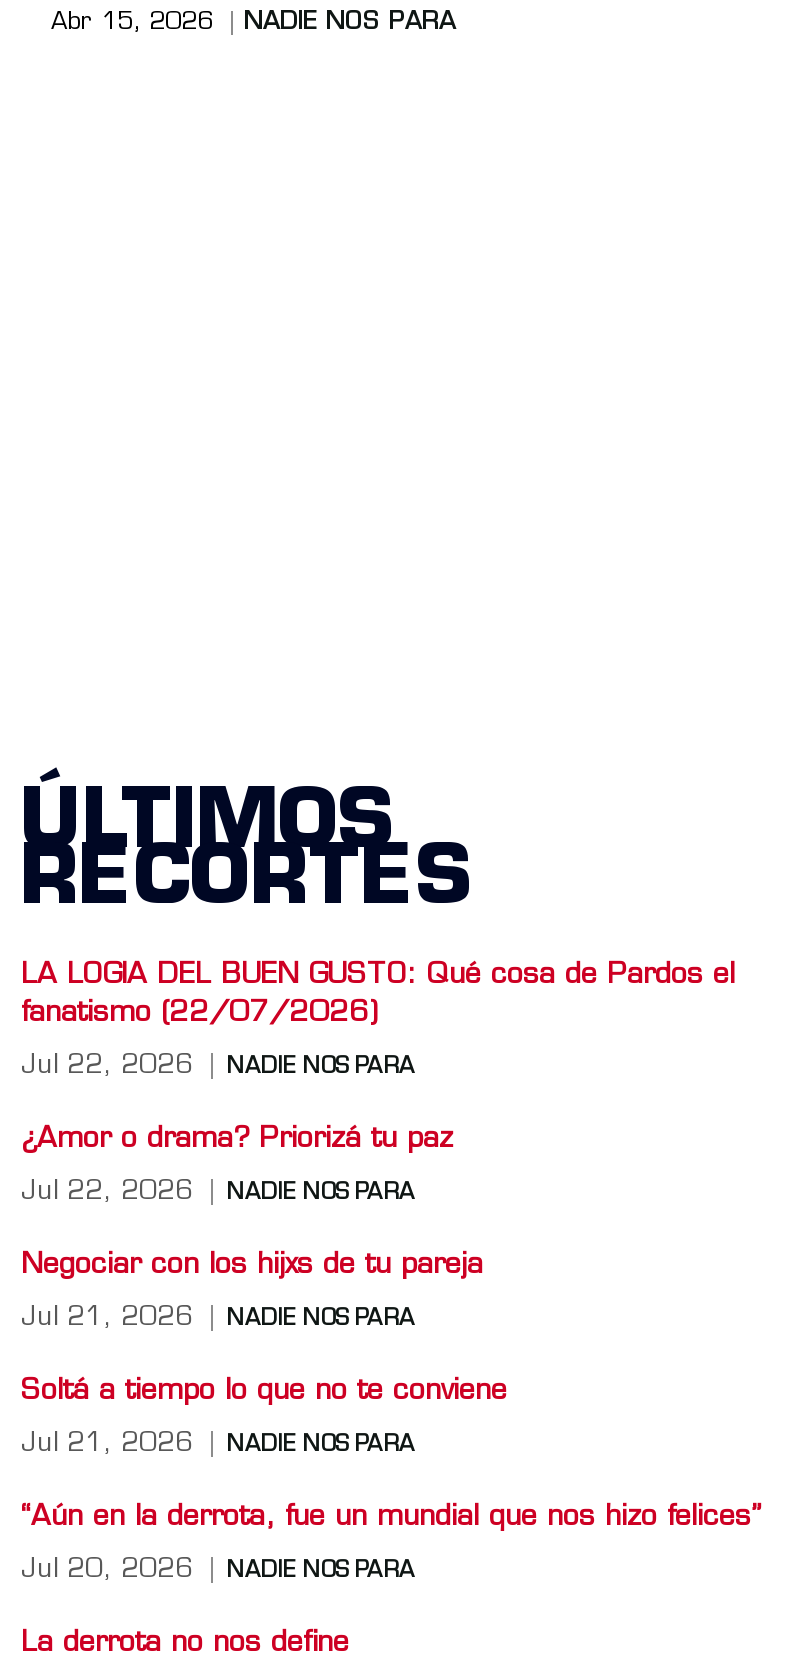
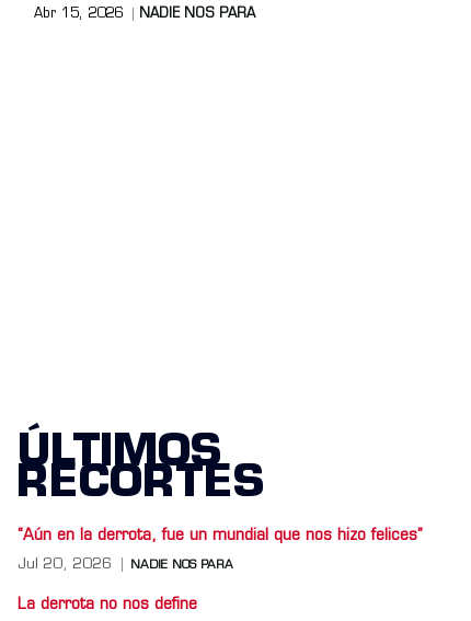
- LA LOGIA DEL BUEN GUSTO: Qué cosa de Pardos el
- fanatismo (22/07/2026)
- Jul 22, 2026
- NADIE NOS PARA
- ¿Amor o drama? Priorizá tu paz
- Jul 22, 2026
- NADIE NOS PARA
- Negociar con los hijxs de tu pareja
- Jul 21, 2026
- NADIE NOS PARA
- Soltá a tiempo lo que no te conviene
- Jul 21, 2026
- NADIE NOS PARA
